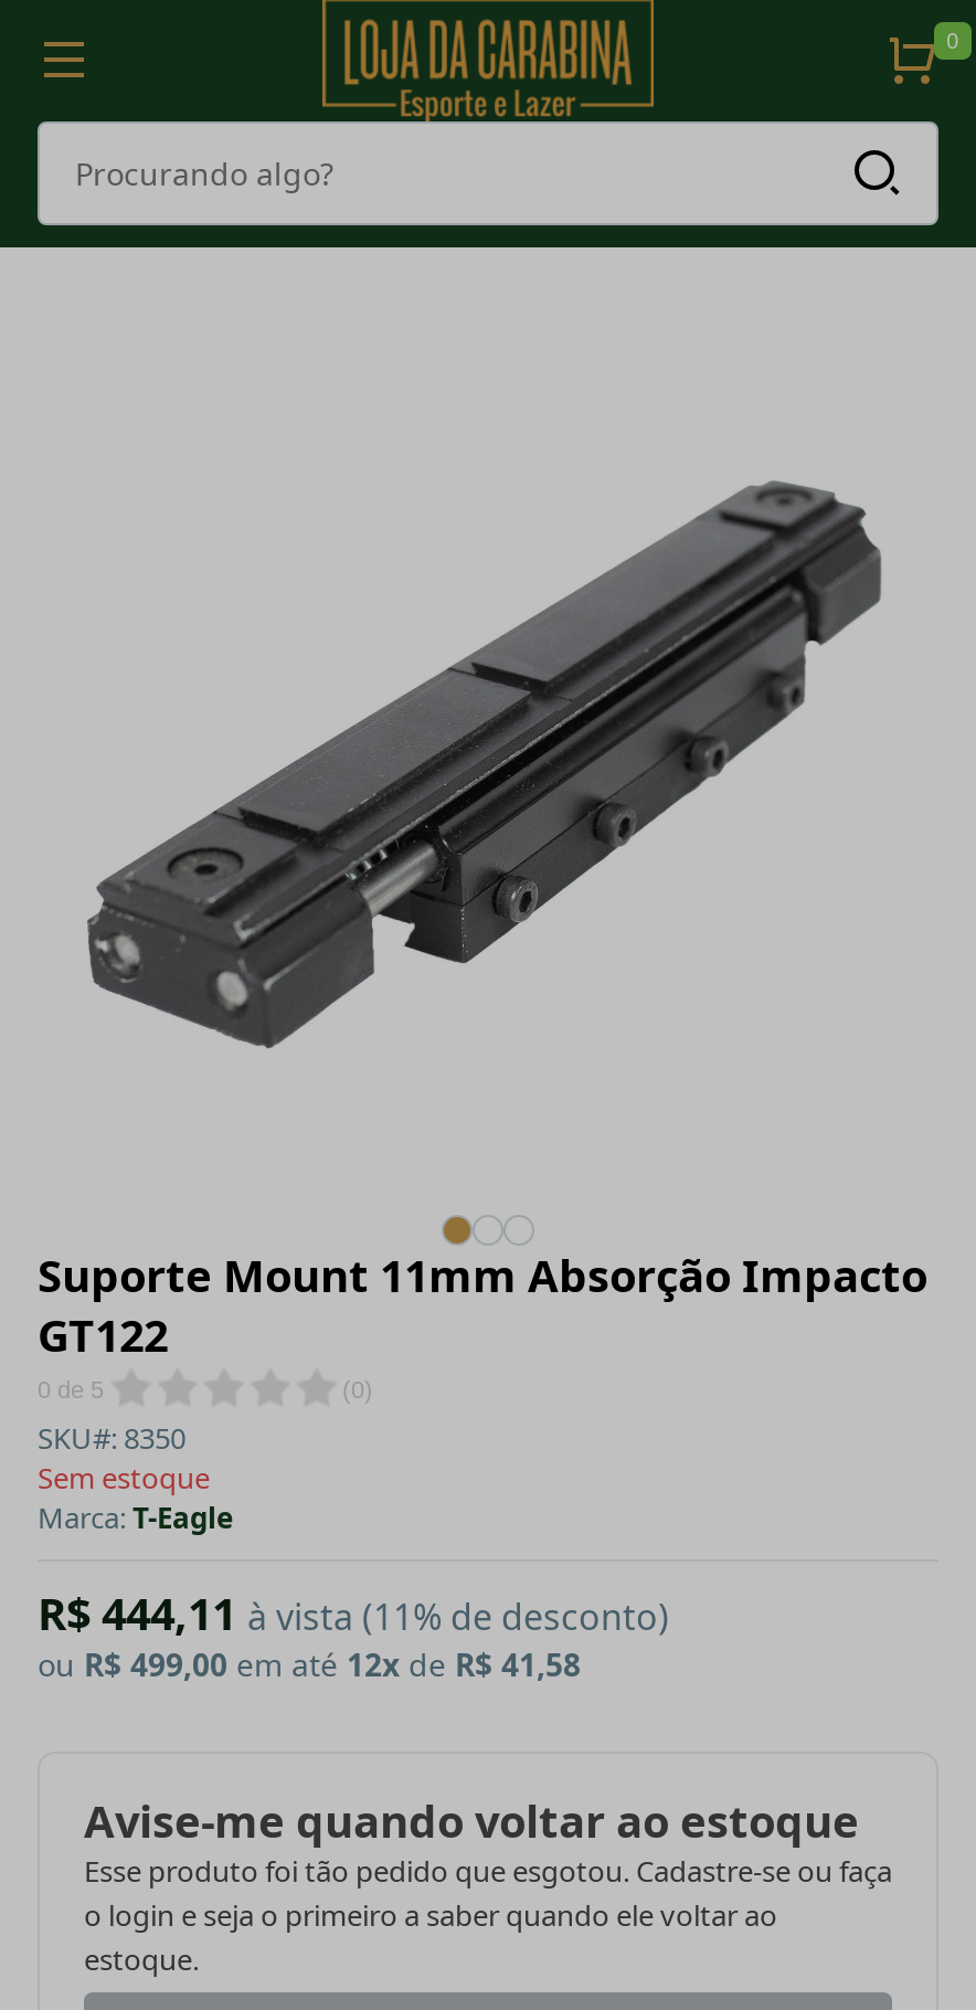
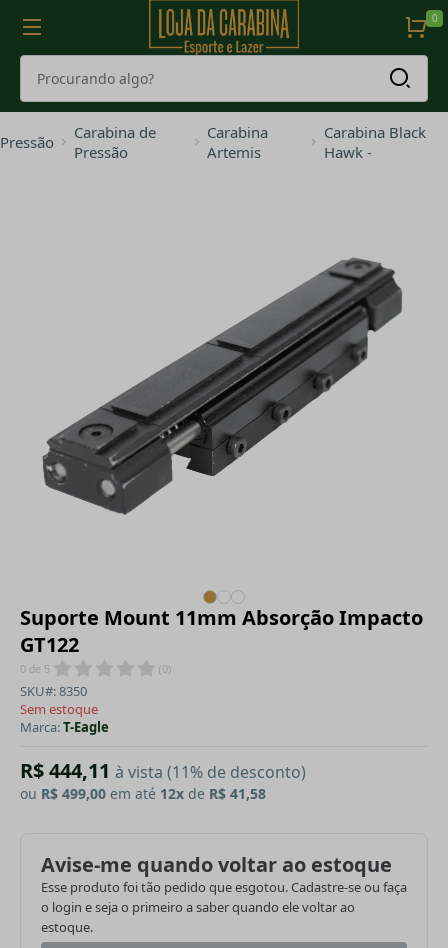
+ Pressão
+ Carabina de
+ Pressão

+ Carabina
+ Artemis

+ Carabina Black
+ Hawk -
